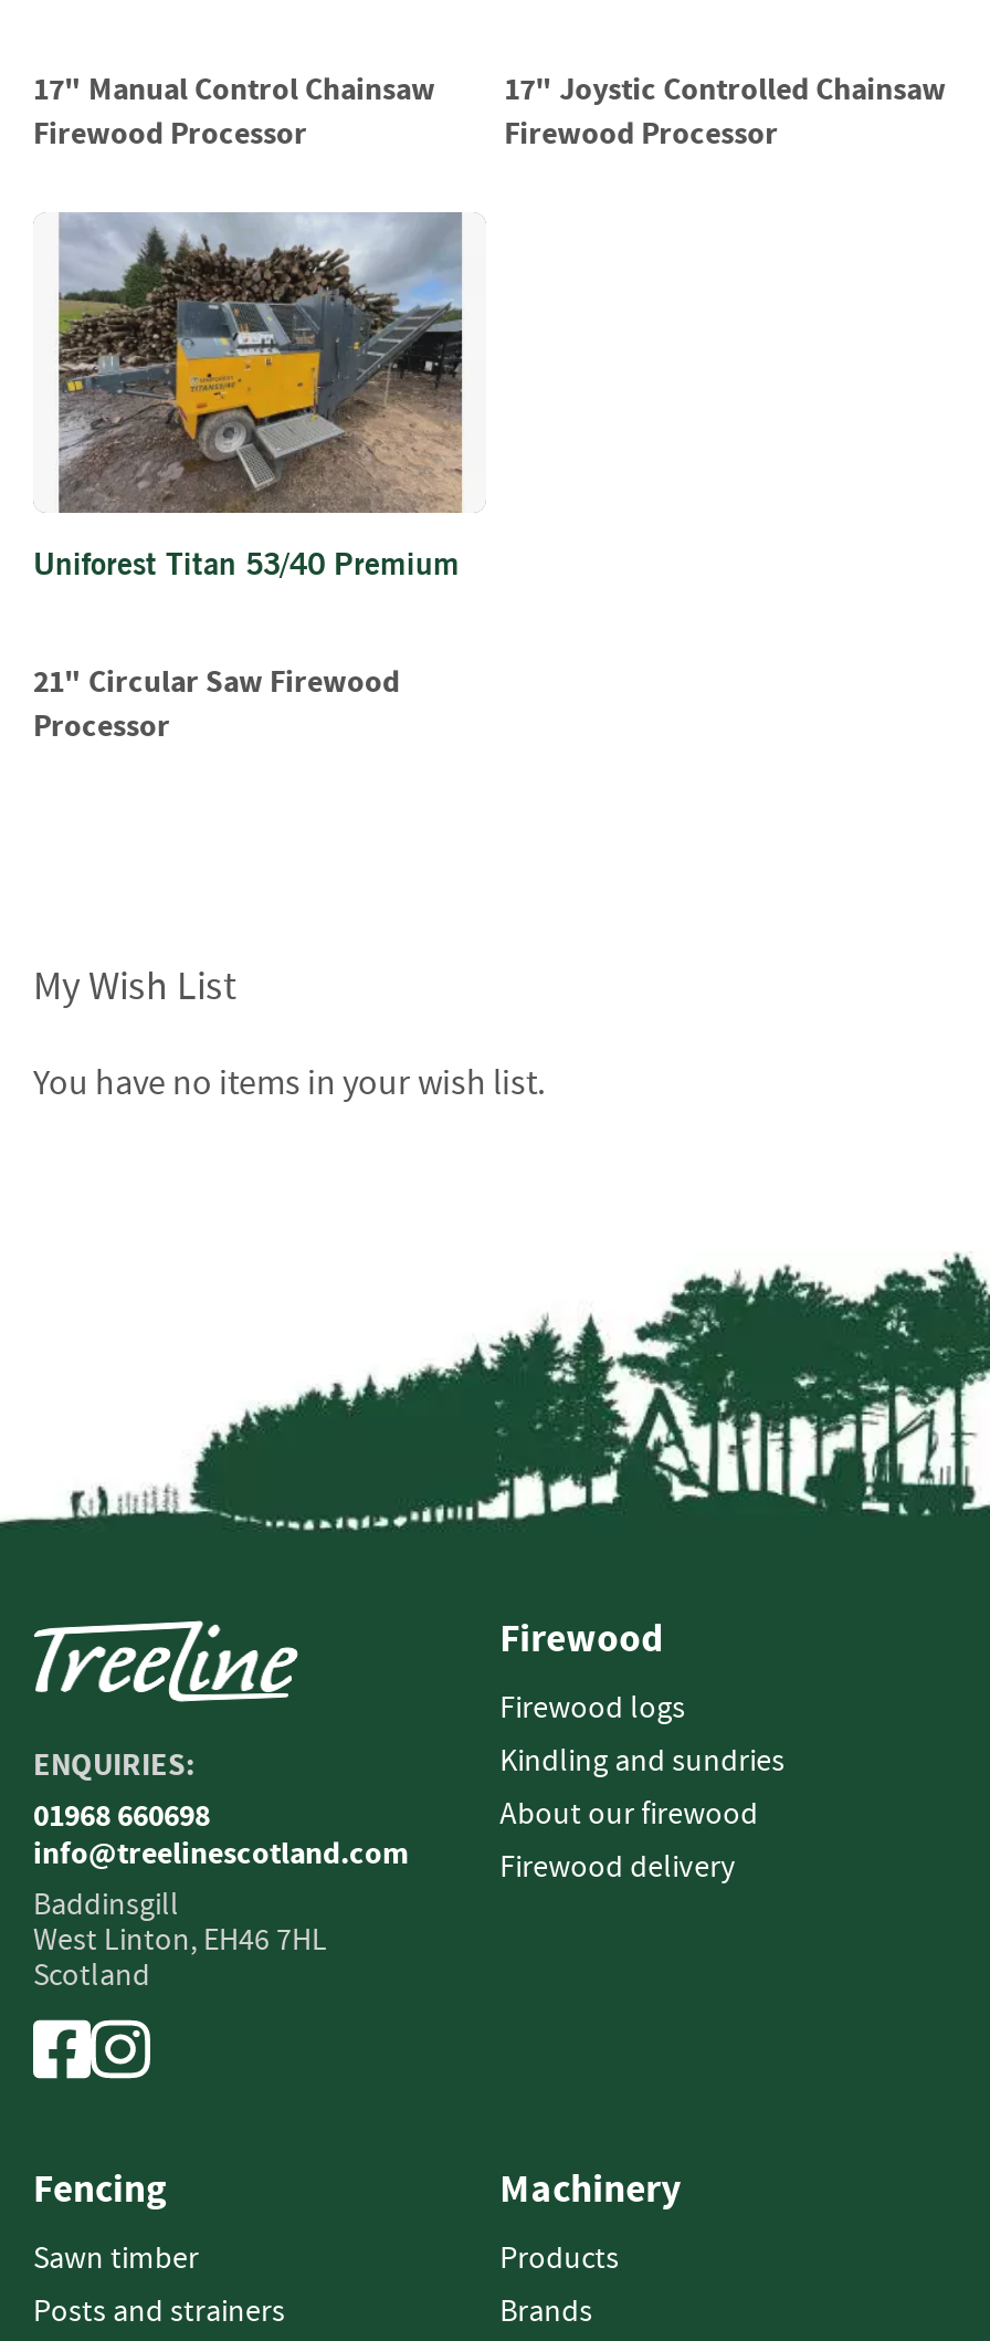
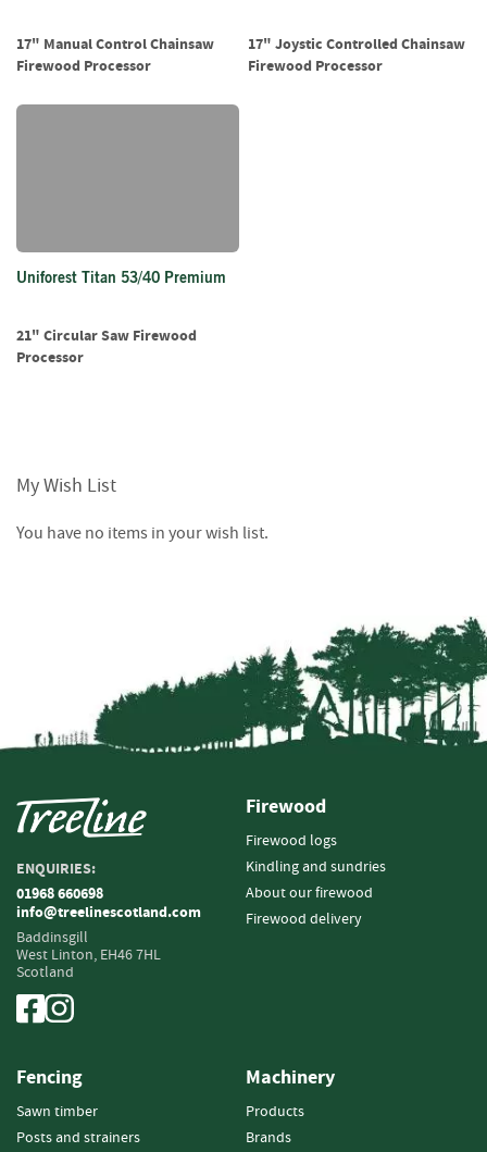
- [image]
